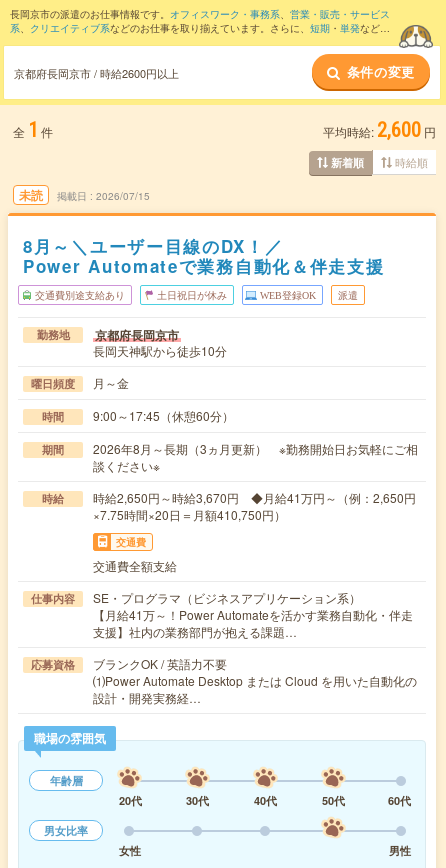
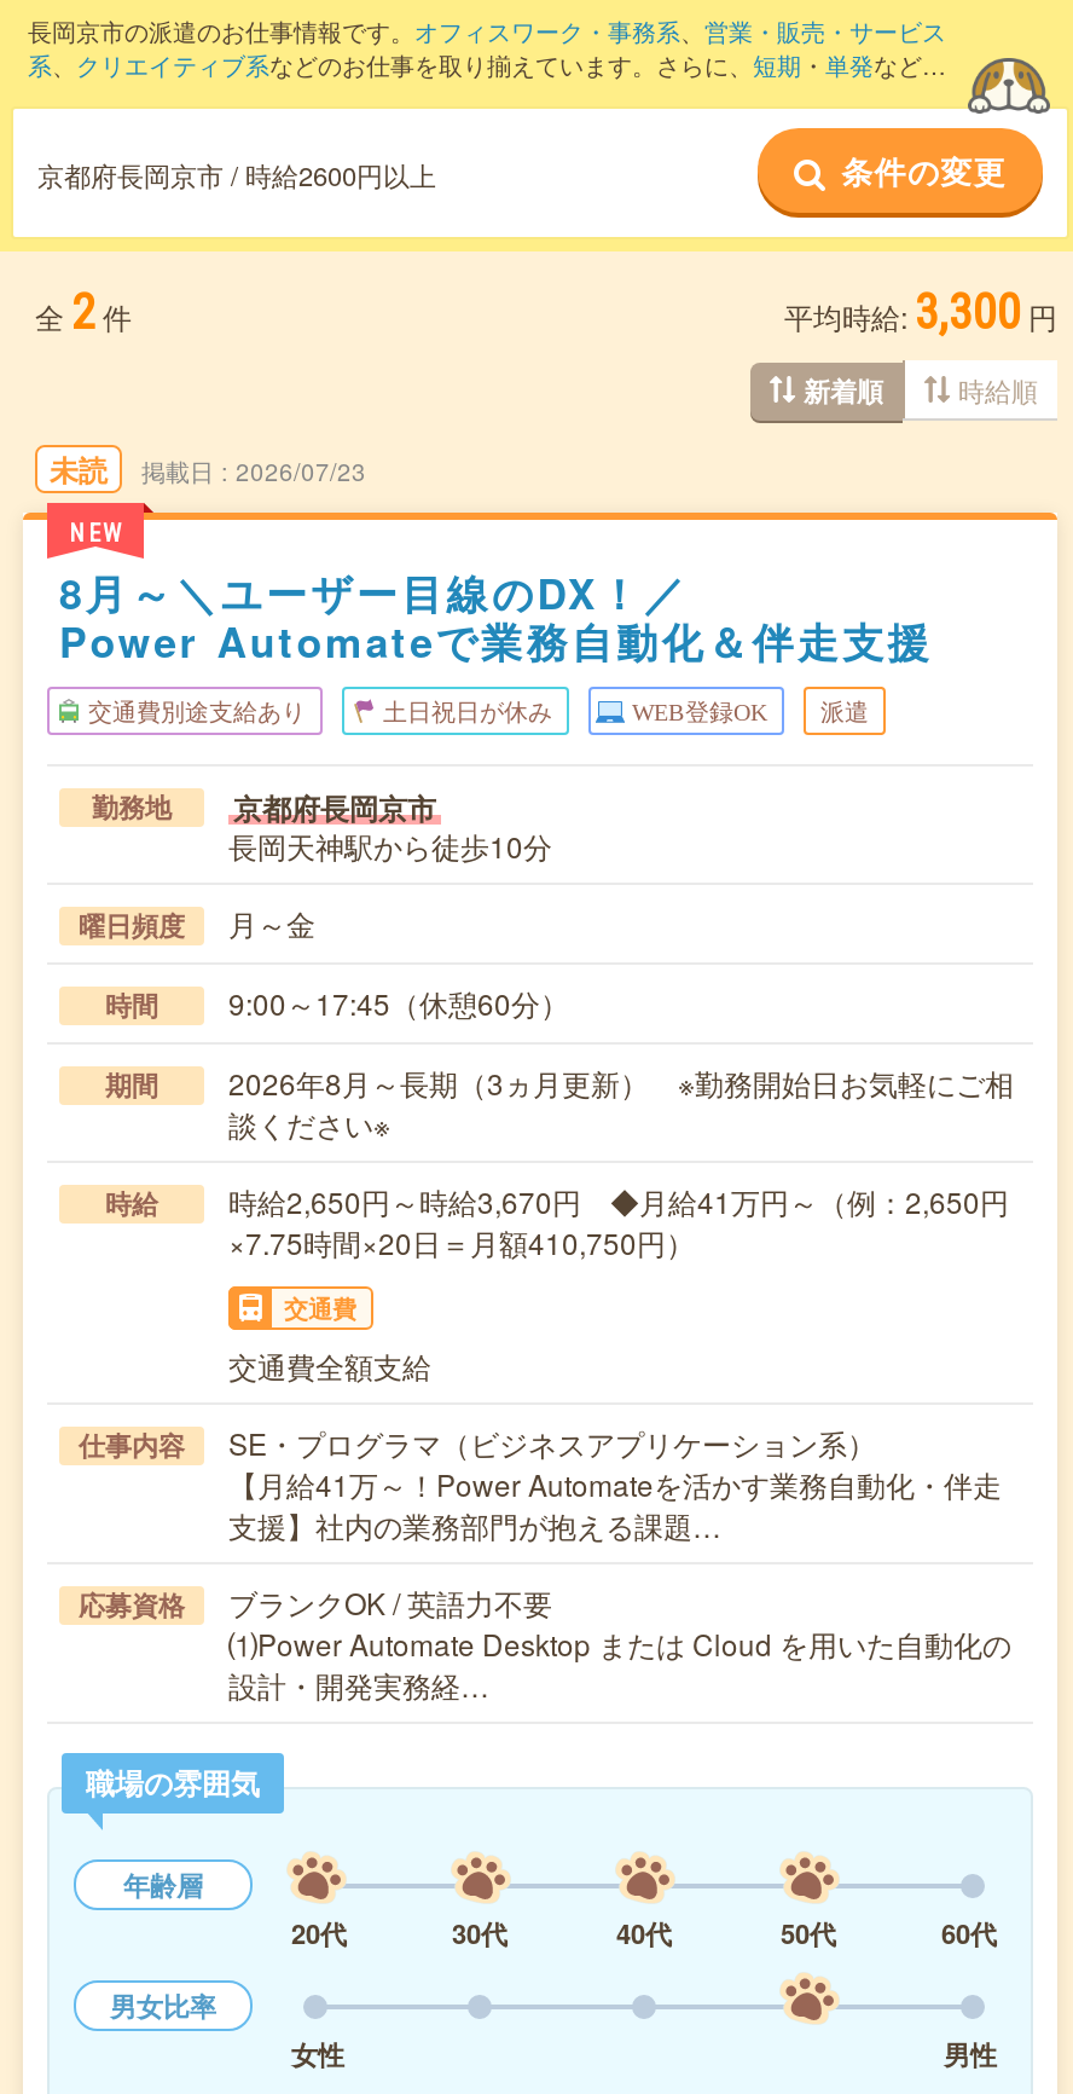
- 全 1 件
+ 全 2 件

- 平均時給: 2,600 円
+ 平均時給: 3,300 円

- 2026/07/15
+ 2026/07/23

+ NEW
